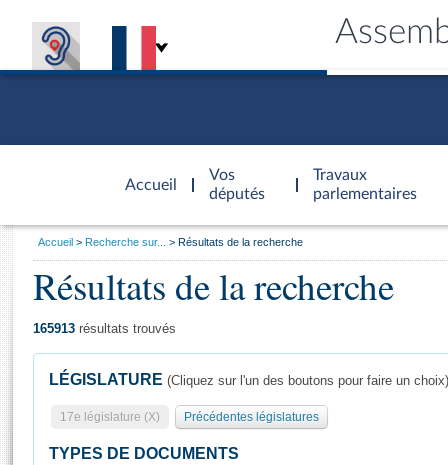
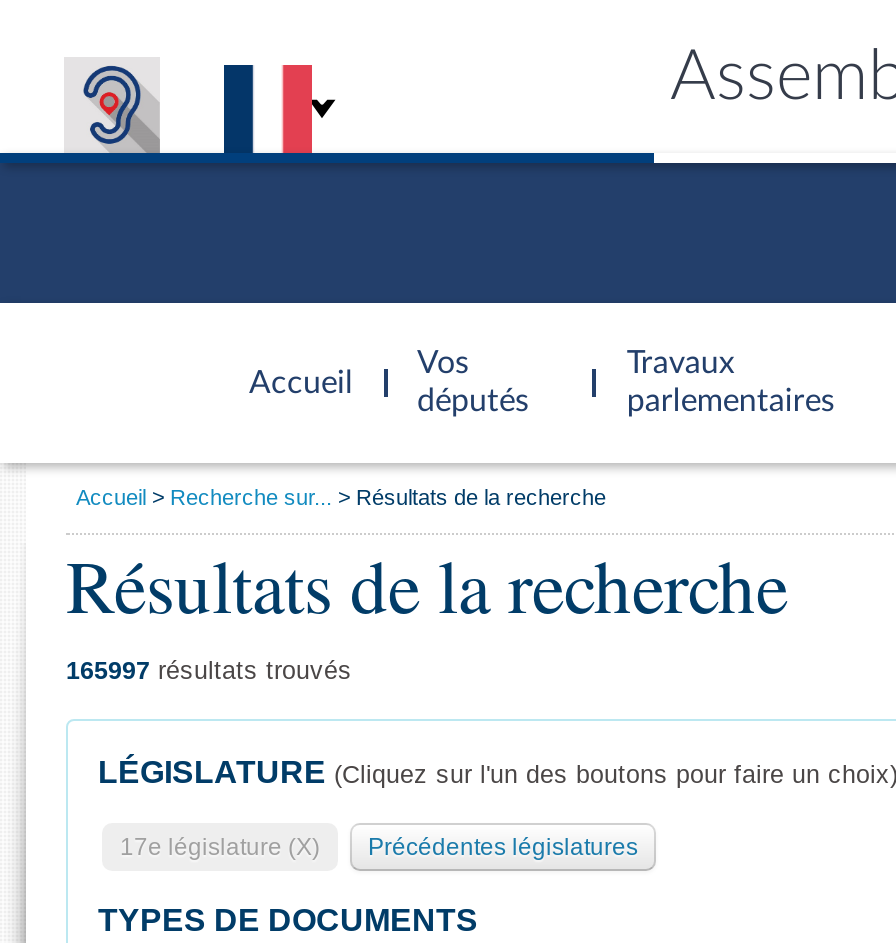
- 165913 résultats trouvés
+ 165997 résultats trouvés
